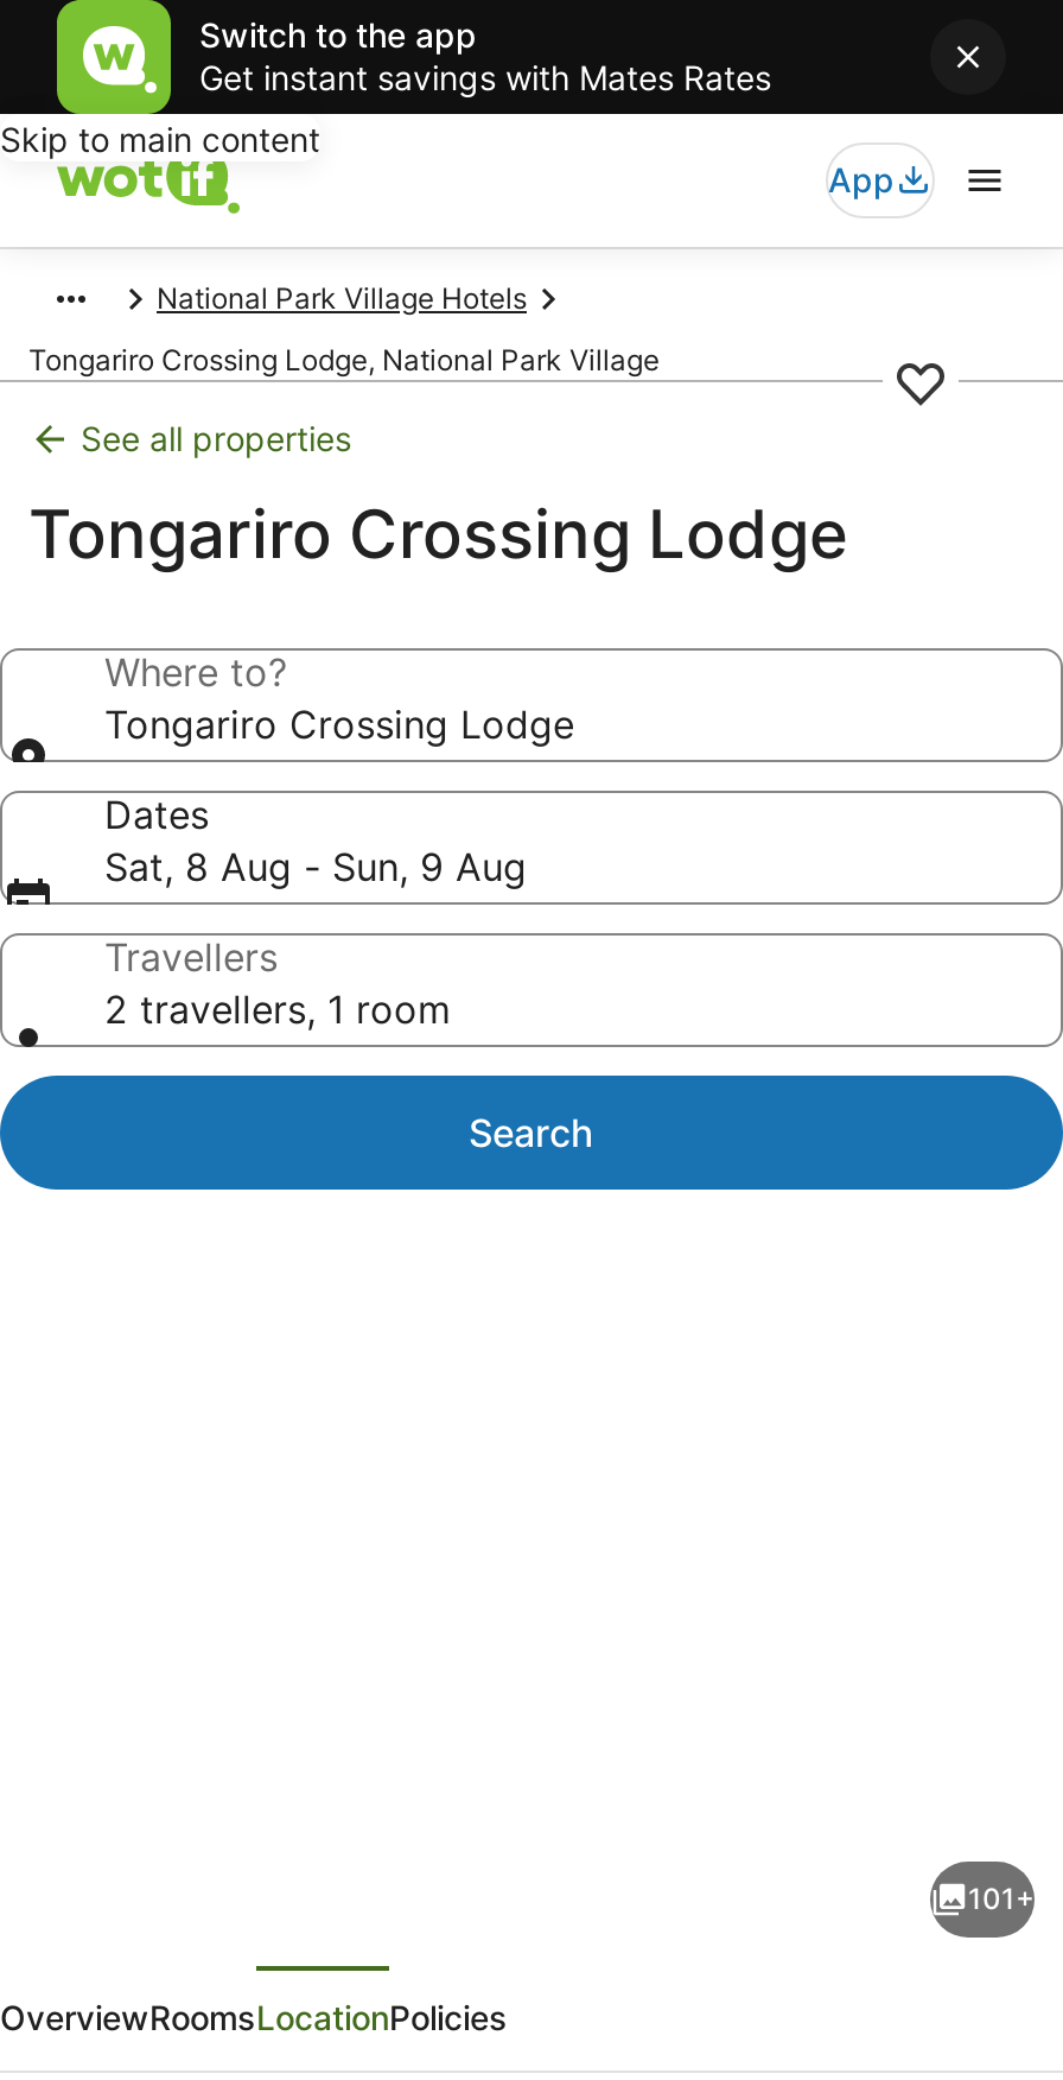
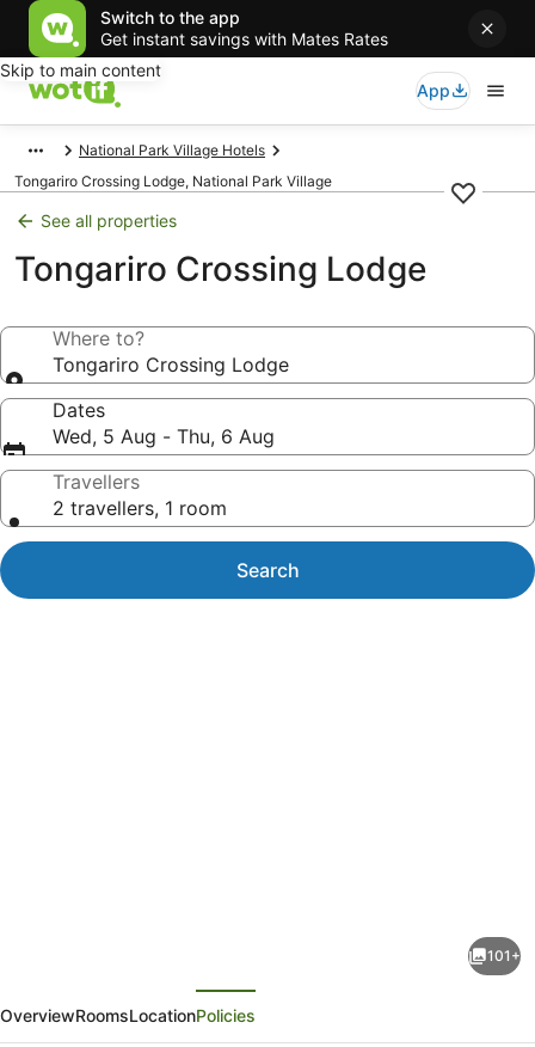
- Sat, 8 Aug - Sun, 9 Aug
+ Wed, 5 Aug - Thu, 6 Aug
